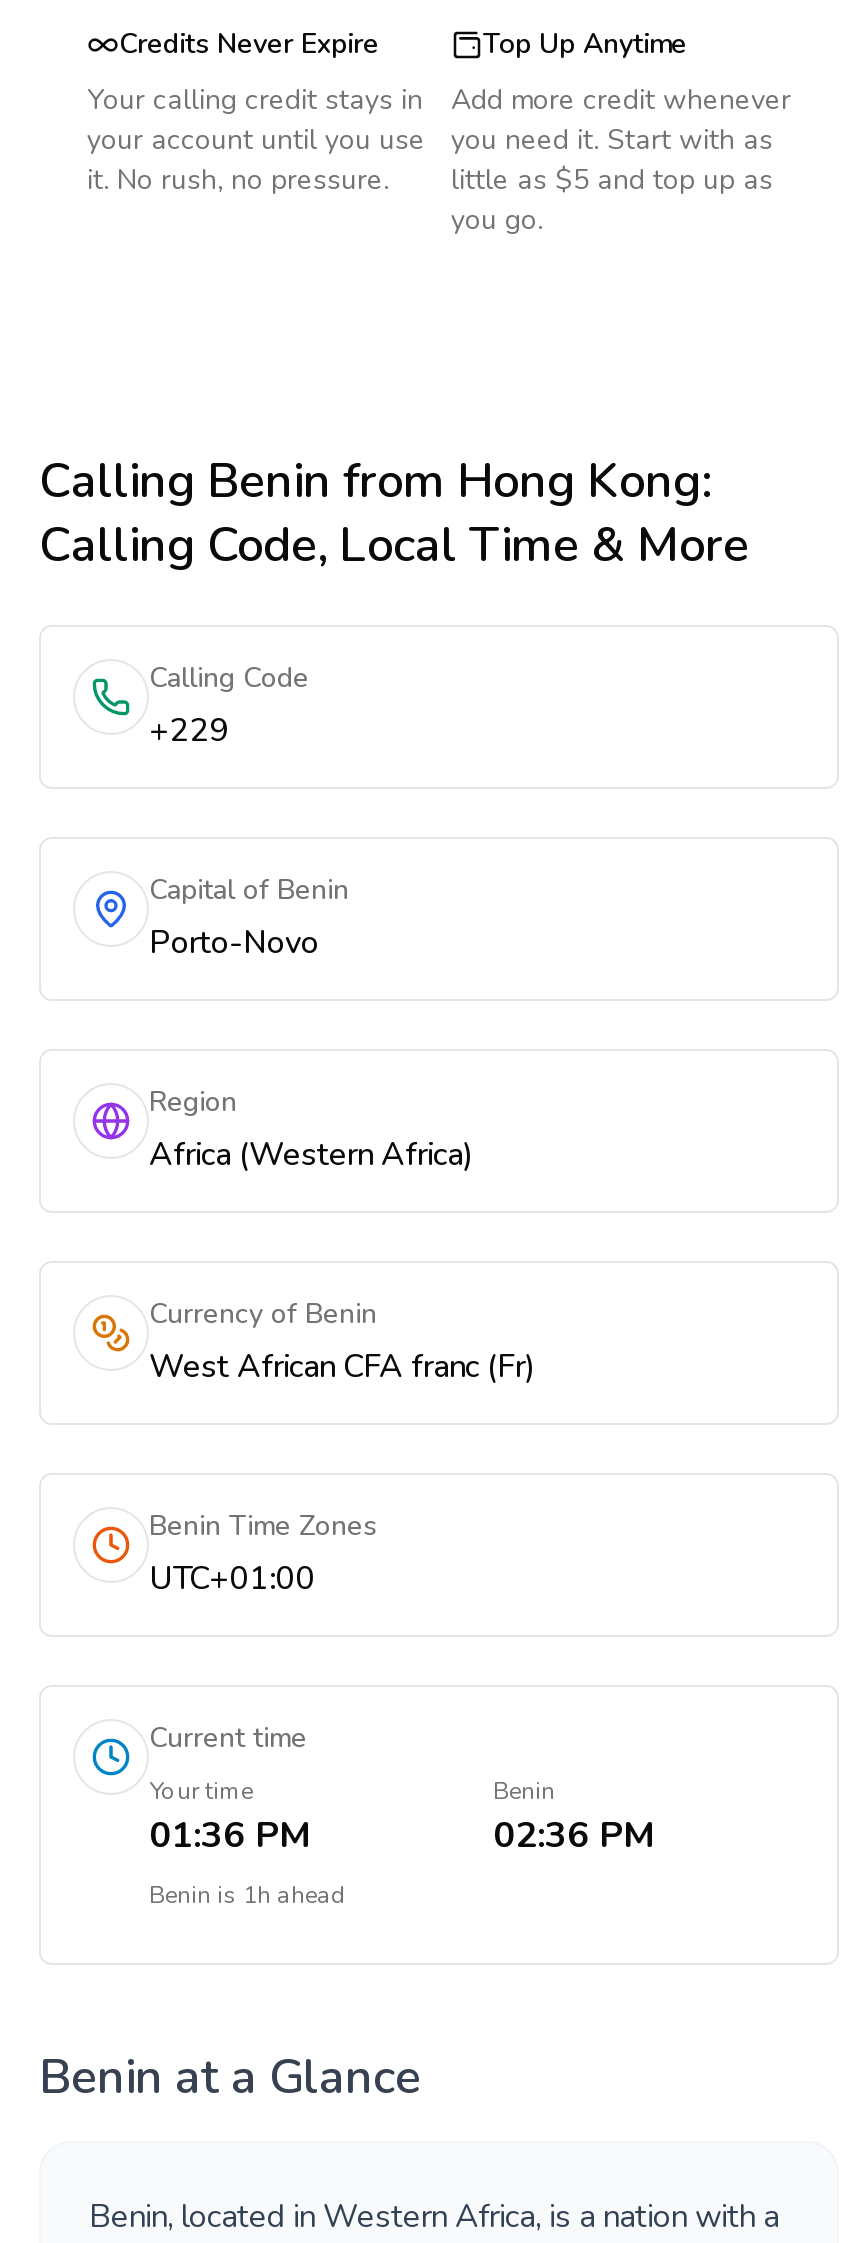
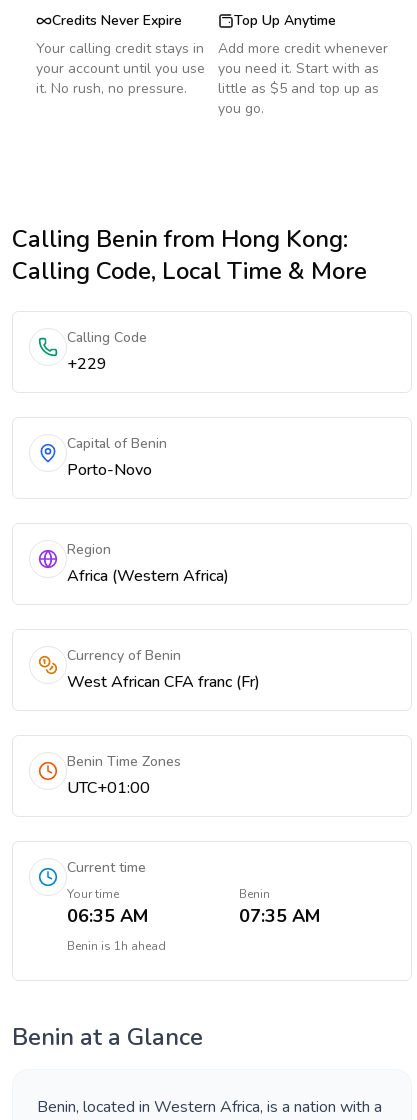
- 01:36 PM
+ 06:35 AM

- 02:36 PM
+ 07:35 AM
